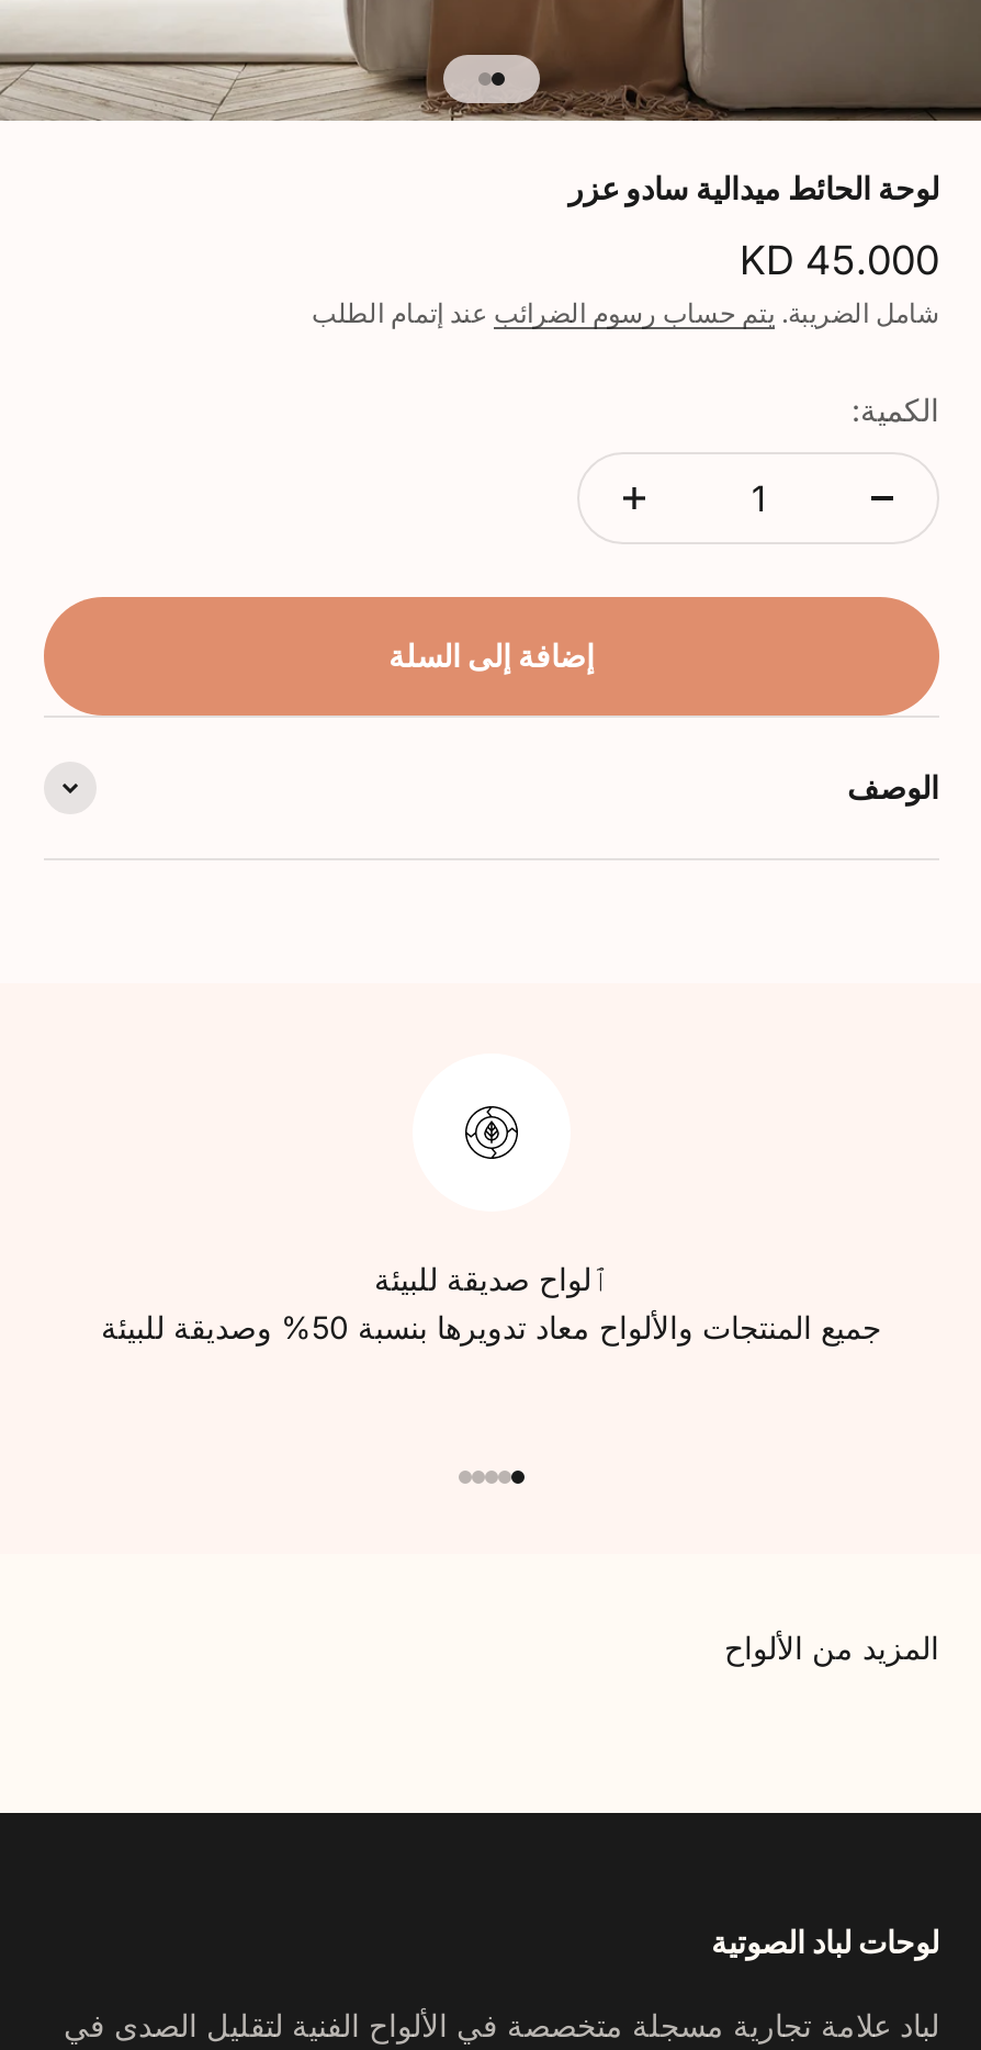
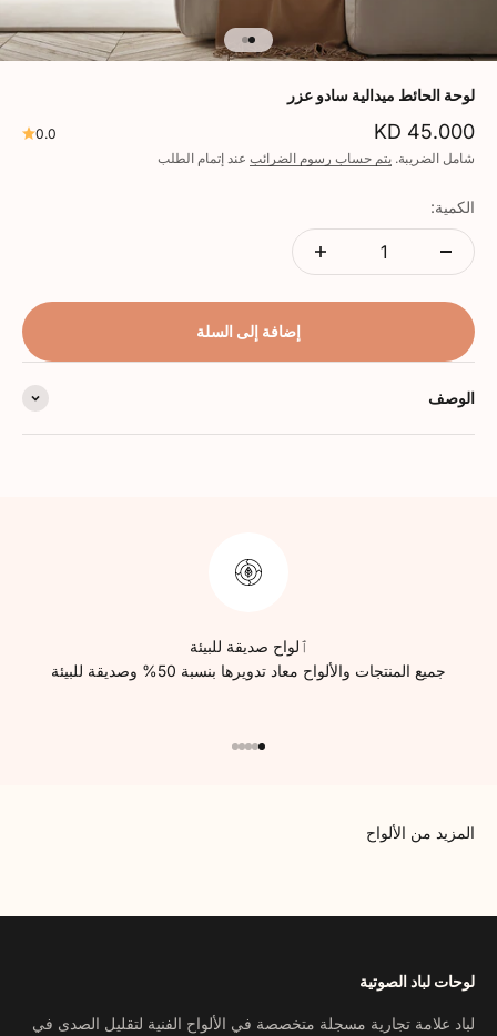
+ 0.0
